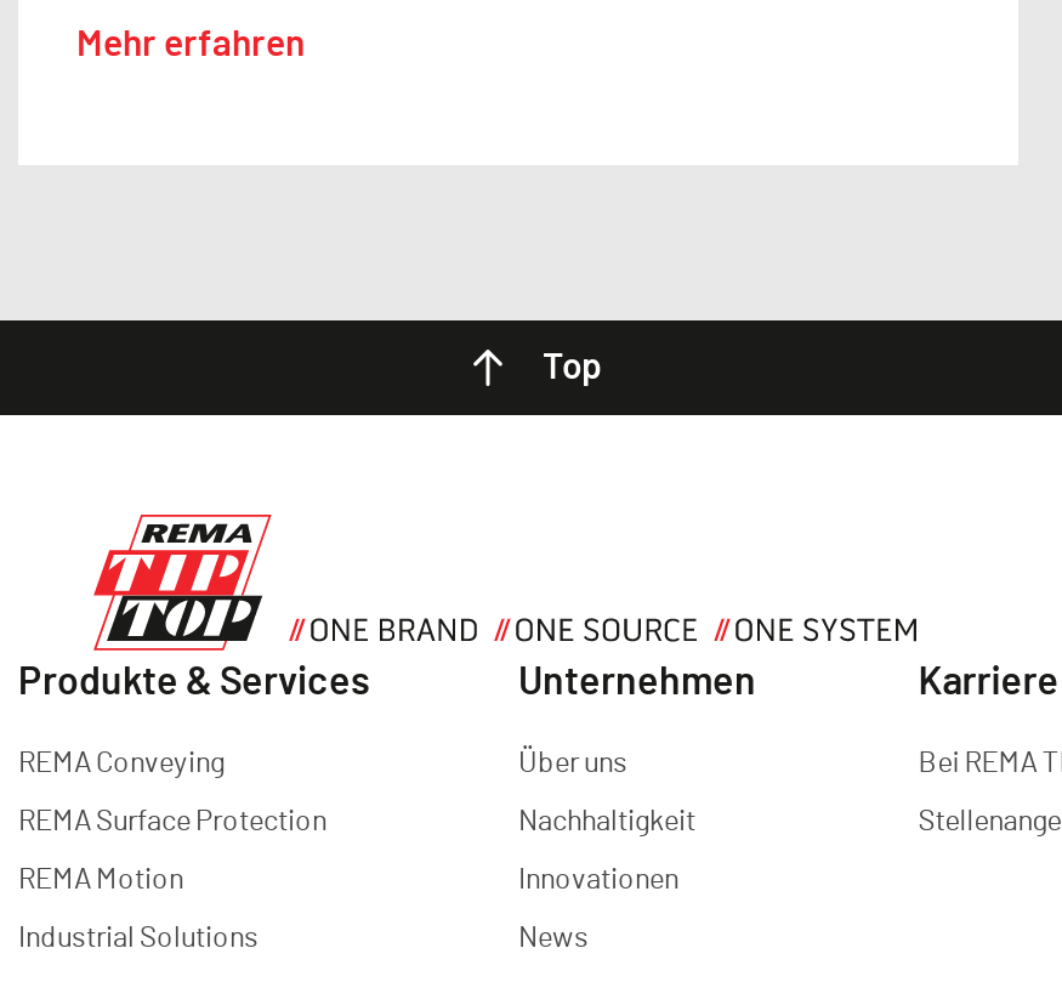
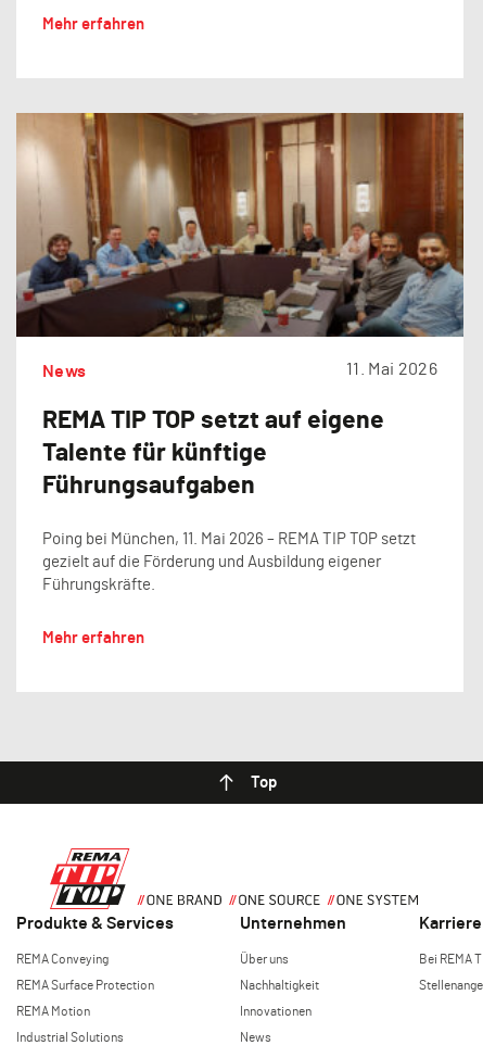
+ [image]
+ 11. Mai 2026

+ News
+ REMA TIP TOP setzt auf eigene
+ Talente für künftige
+ Führungsaufgaben
+ Poing bei München, 11. Mai 2026 – REMA TIP TOP setzt
+ gezielt auf die Förderung und Ausbildung eigener
+ Führungskräfte.
+ Mehr erfahren
